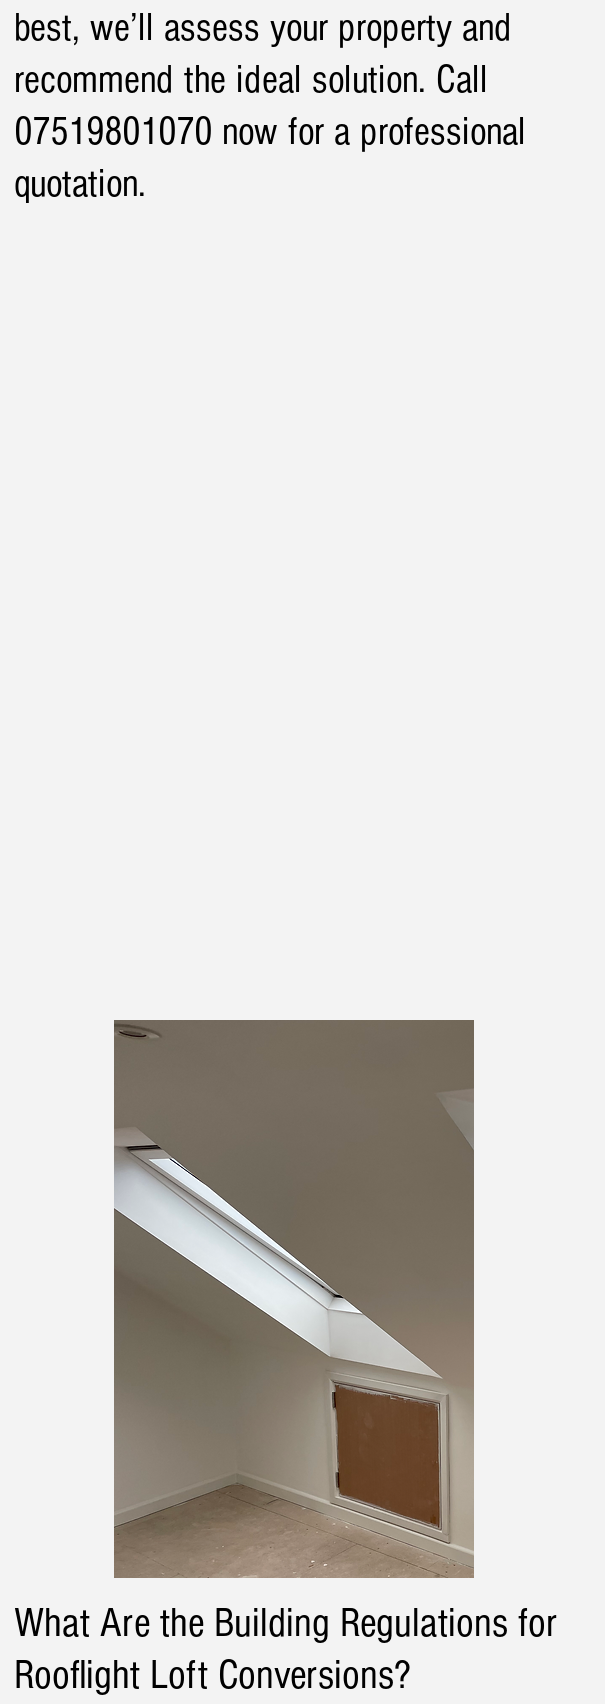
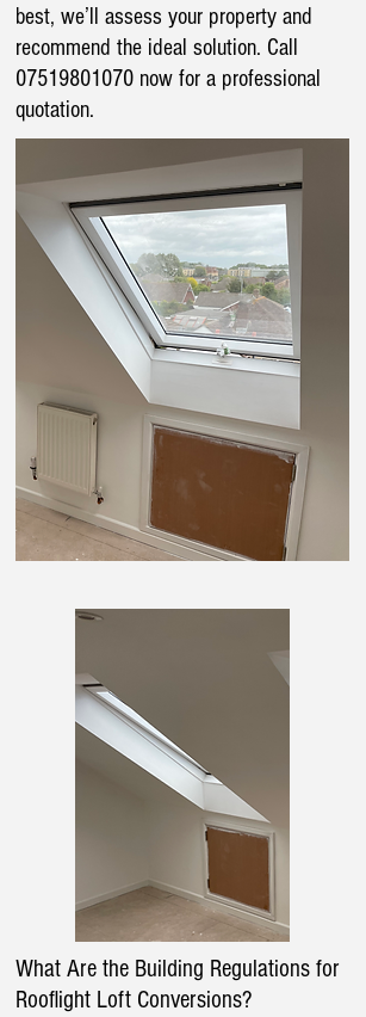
+ [image]
